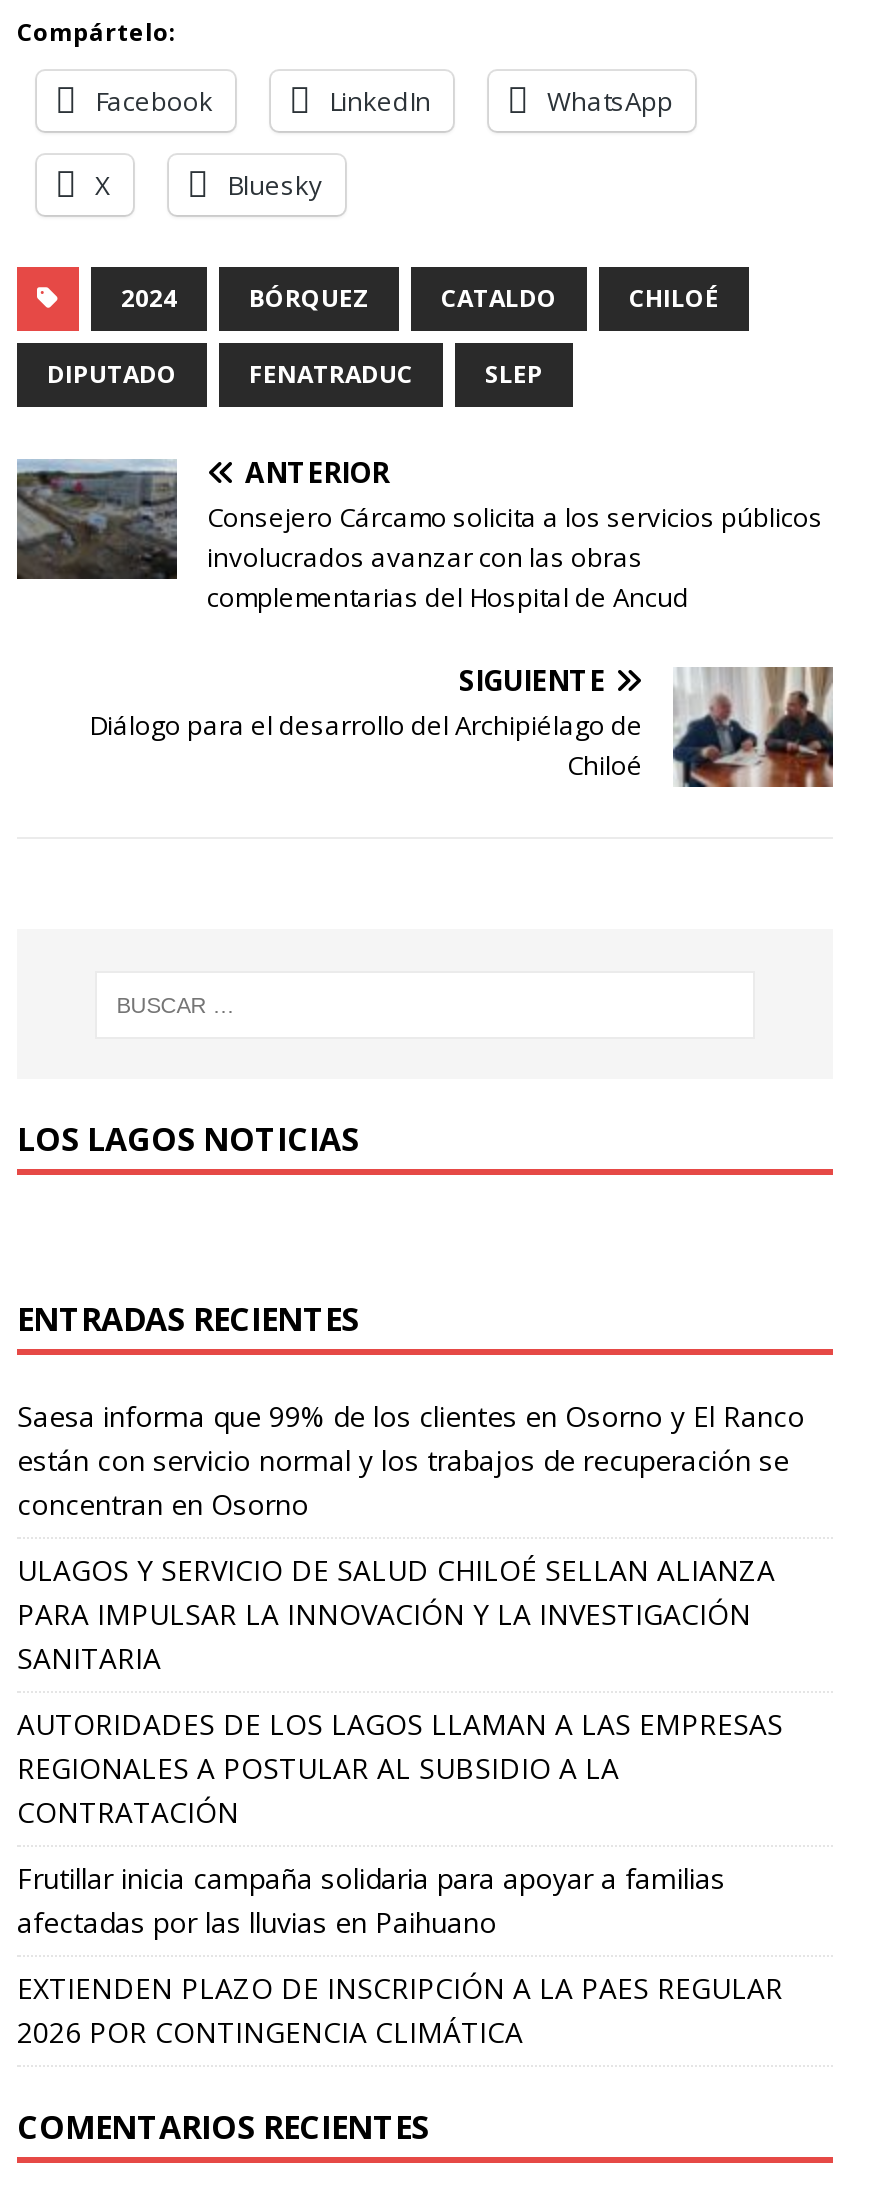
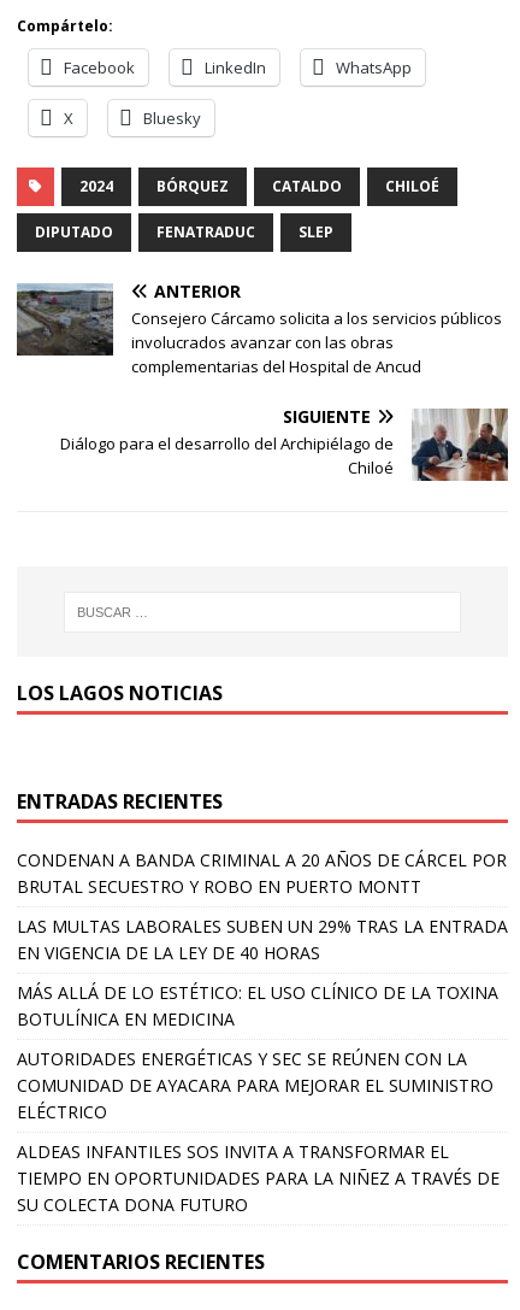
- Saesa informa que 99% de los clientes en Osorno y El Ranco
- están con servicio normal y los trabajos de recuperación se
- concentran en Osorno
+ CONDENAN A BANDA CRIMINAL A 20 AÑOS DE CÁRCEL POR
+ BRUTAL SECUESTRO Y ROBO EN PUERTO MONTT

- ULAGOS Y SERVICIO DE SALUD CHILOÉ SELLAN ALIANZA
- PARA IMPULSAR LA INNOVACIÓN Y LA INVESTIGACIÓN
- SANITARIA
+ LAS MULTAS LABORALES SUBEN UN 29% TRAS LA ENTRADA
+ EN VIGENCIA DE LA LEY DE 40 HORAS

- AUTORIDADES DE LOS LAGOS LLAMAN A LAS EMPRESAS
- REGIONALES A POSTULAR AL SUBSIDIO A LA
- CONTRATACIÓN
+ MÁS ALLÁ DE LO ESTÉTICO: EL USO CLÍNICO DE LA TOXINA
+ BOTULÍNICA EN MEDICINA

- Frutillar inicia campaña solidaria para apoyar a familias
- afectadas por las lluvias en Paihuano
+ AUTORIDADES ENERGÉTICAS Y SEC SE REÚNEN CON LA
+ COMUNIDAD DE AYACARA PARA MEJORAR EL SUMINISTRO
+ ELÉCTRICO

- EXTIENDEN PLAZO DE INSCRIPCIÓN A LA PAES REGULAR
- 2026 POR CONTINGENCIA CLIMÁTICA
+ ALDEAS INFANTILES SOS INVITA A TRANSFORMAR EL
+ TIEMPO EN OPORTUNIDADES PARA LA NIÑEZ A TRAVÉS DE
+ SU COLECTA DONA FUTURO
